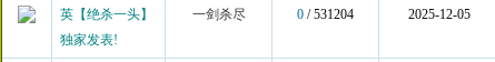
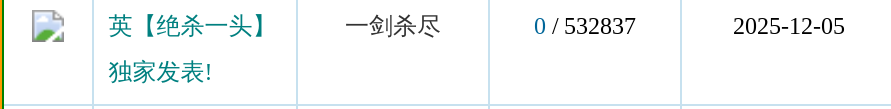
- 0 / 531204
+ 0 / 532837
